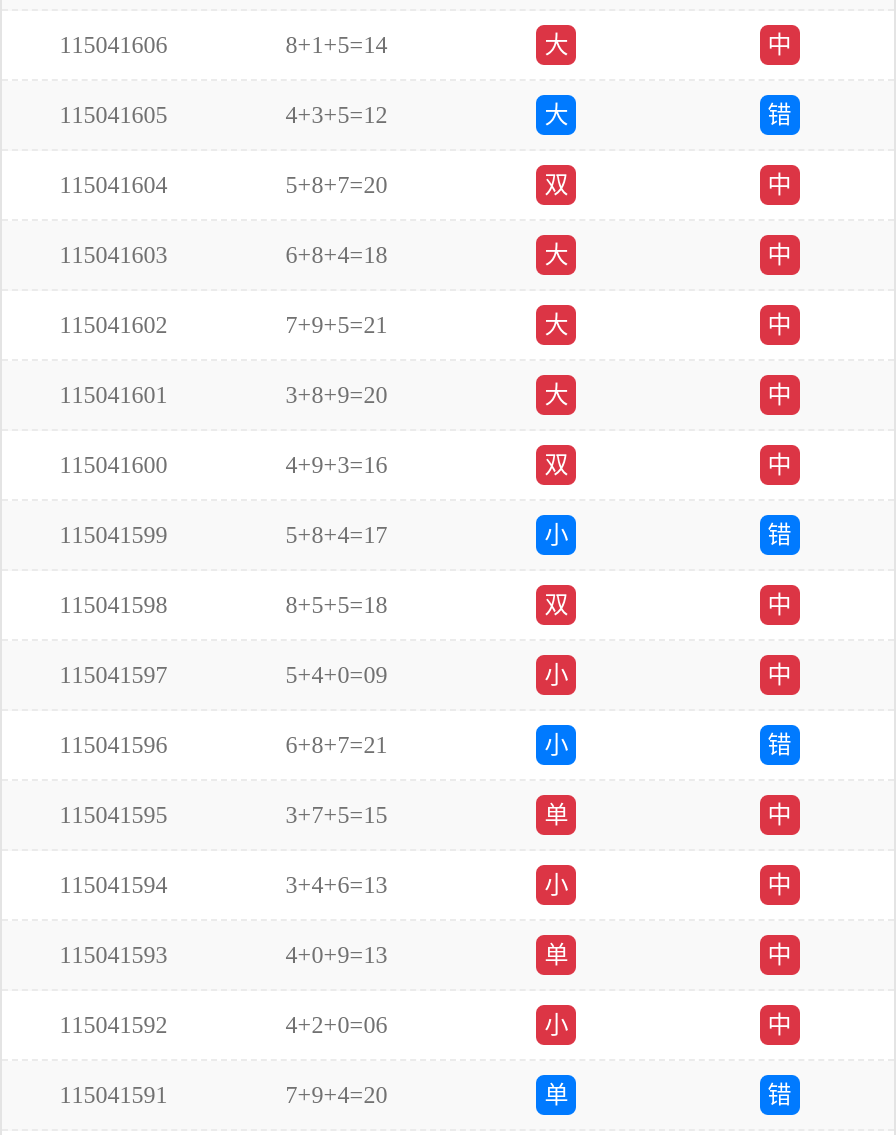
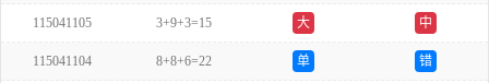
- 115041606
+ 115041105

- 8+1+5=14
+ 3+9+3=15

- 115041605
- 4+3+5=12
- 大
- 错
- 115041604
- 5+8+7=20
- 双
- 中
- 115041603
- 6+8+4=18
- 大
- 中
- 115041602
- 7+9+5=21
- 大
- 中
- 115041601
- 3+8+9=20
- 大
- 中
- 115041600
- 4+9+3=16
- 双
- 中
- 115041599
- 5+8+4=17
- 小
- 错
- 115041598
- 8+5+5=18
- 双
- 中
- 115041597
- 5+4+0=09
- 小
- 中
- 115041596
- 6+8+7=21
- 小
- 错
- 115041595
- 3+7+5=15
- 单
- 中
- 115041594
- 3+4+6=13
- 小
- 中
- 115041593
- 4+0+9=13
- 单
- 中
- 115041592
- 4+2+0=06
- 小
- 中
- 115041591
- 7+9+4=20
+ 115041104
+ 8+8+6=22
